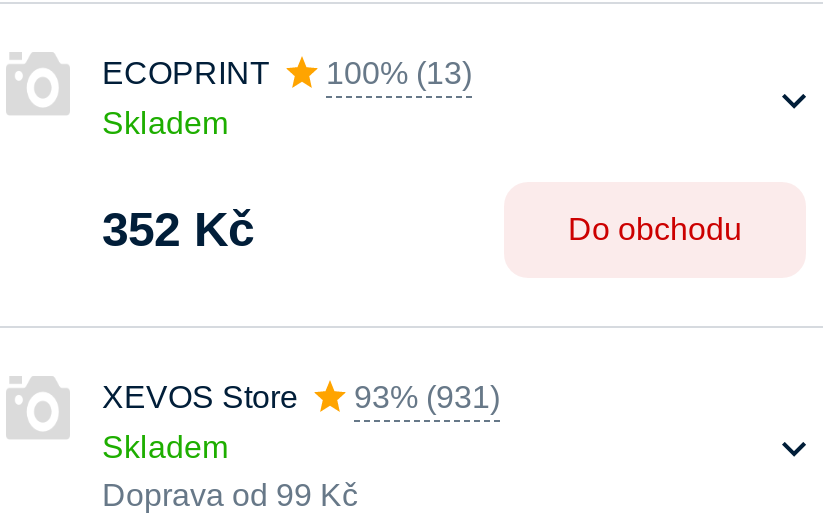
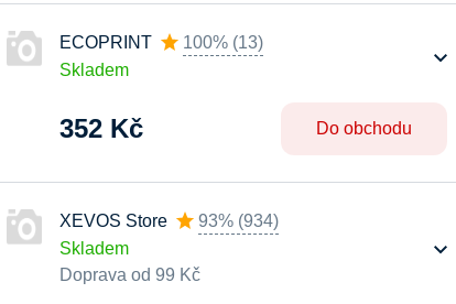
- XEVOS Store 93% (931)
+ XEVOS Store 93% (934)
